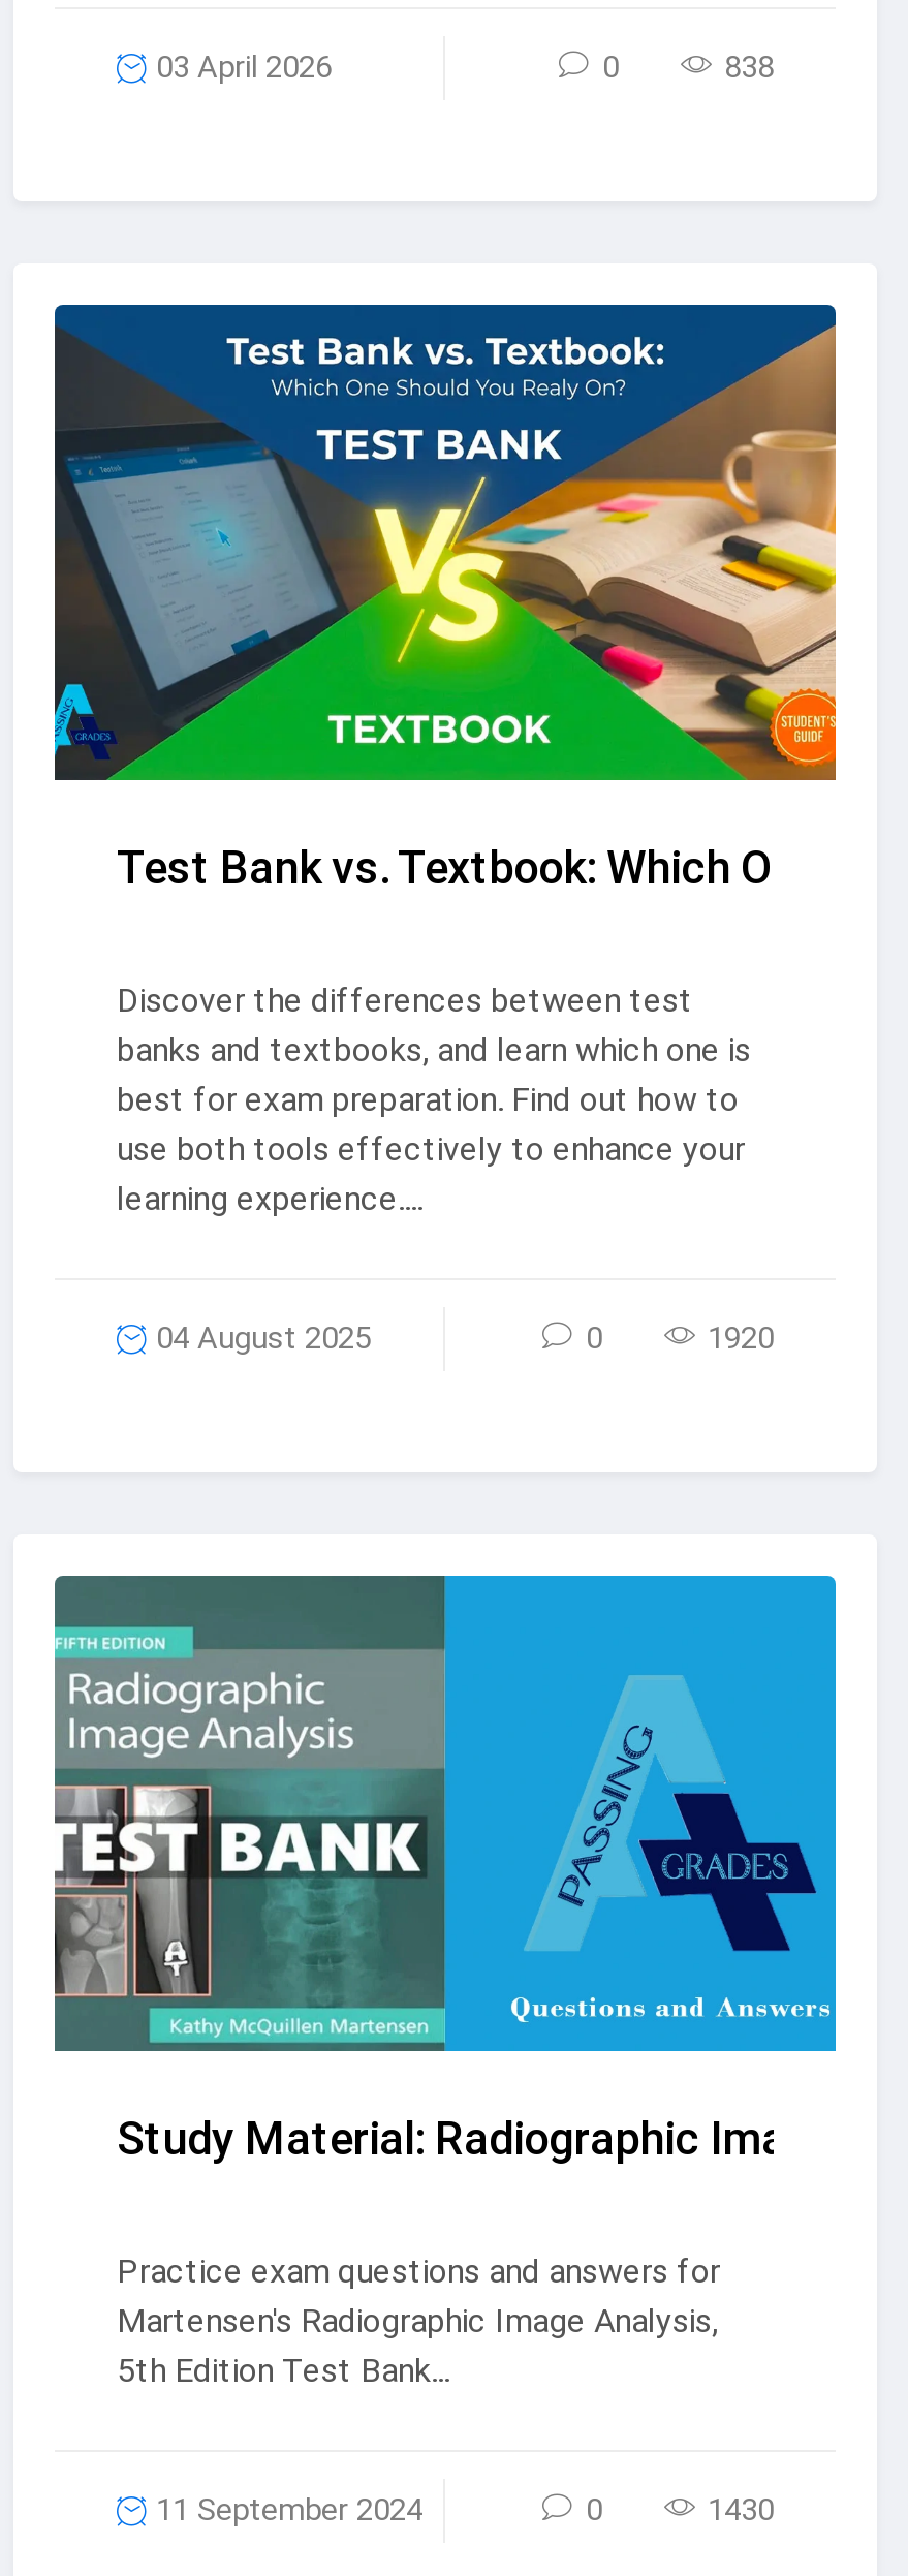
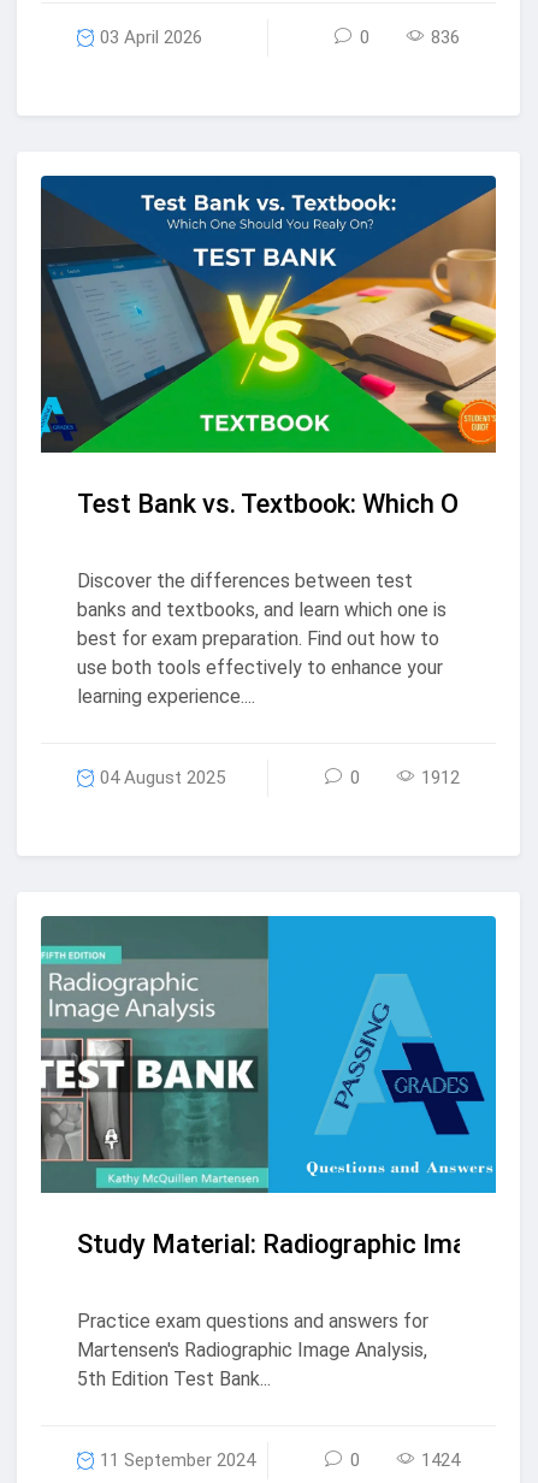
- 838
+ 836

- 1920
+ 1912

- 1430
+ 1424
